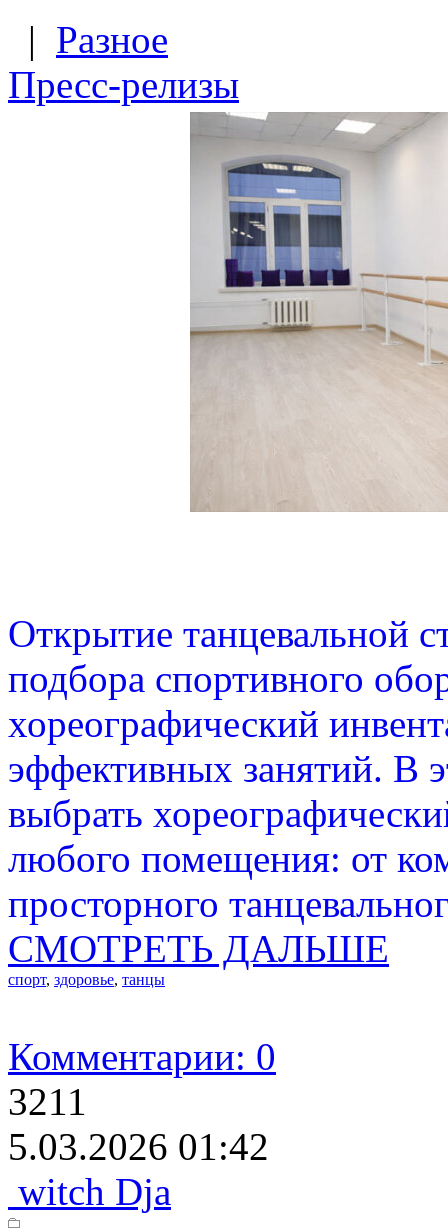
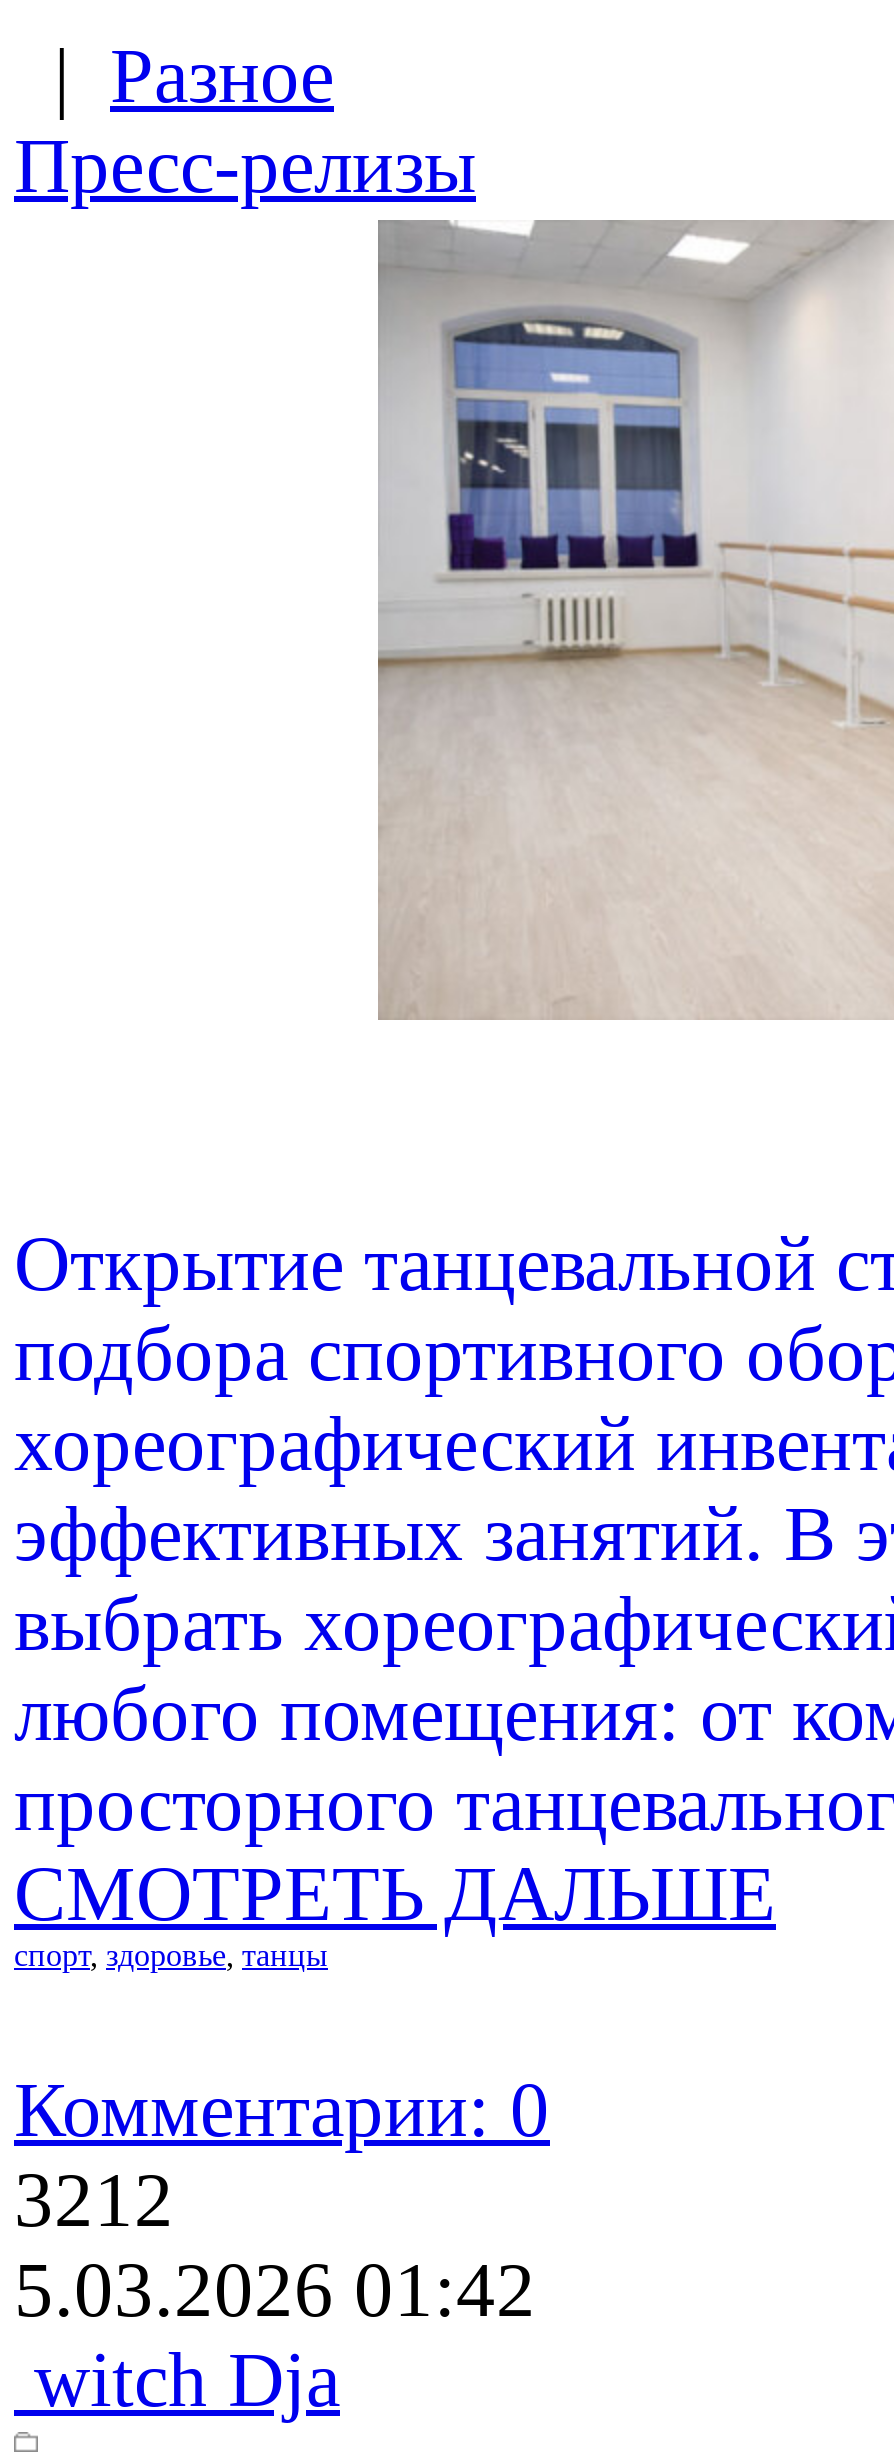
- 3211
+ 3212
